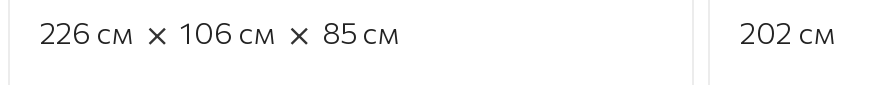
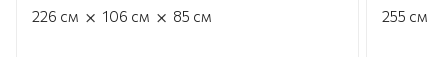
- 202 см ×
+ 255 см ×
